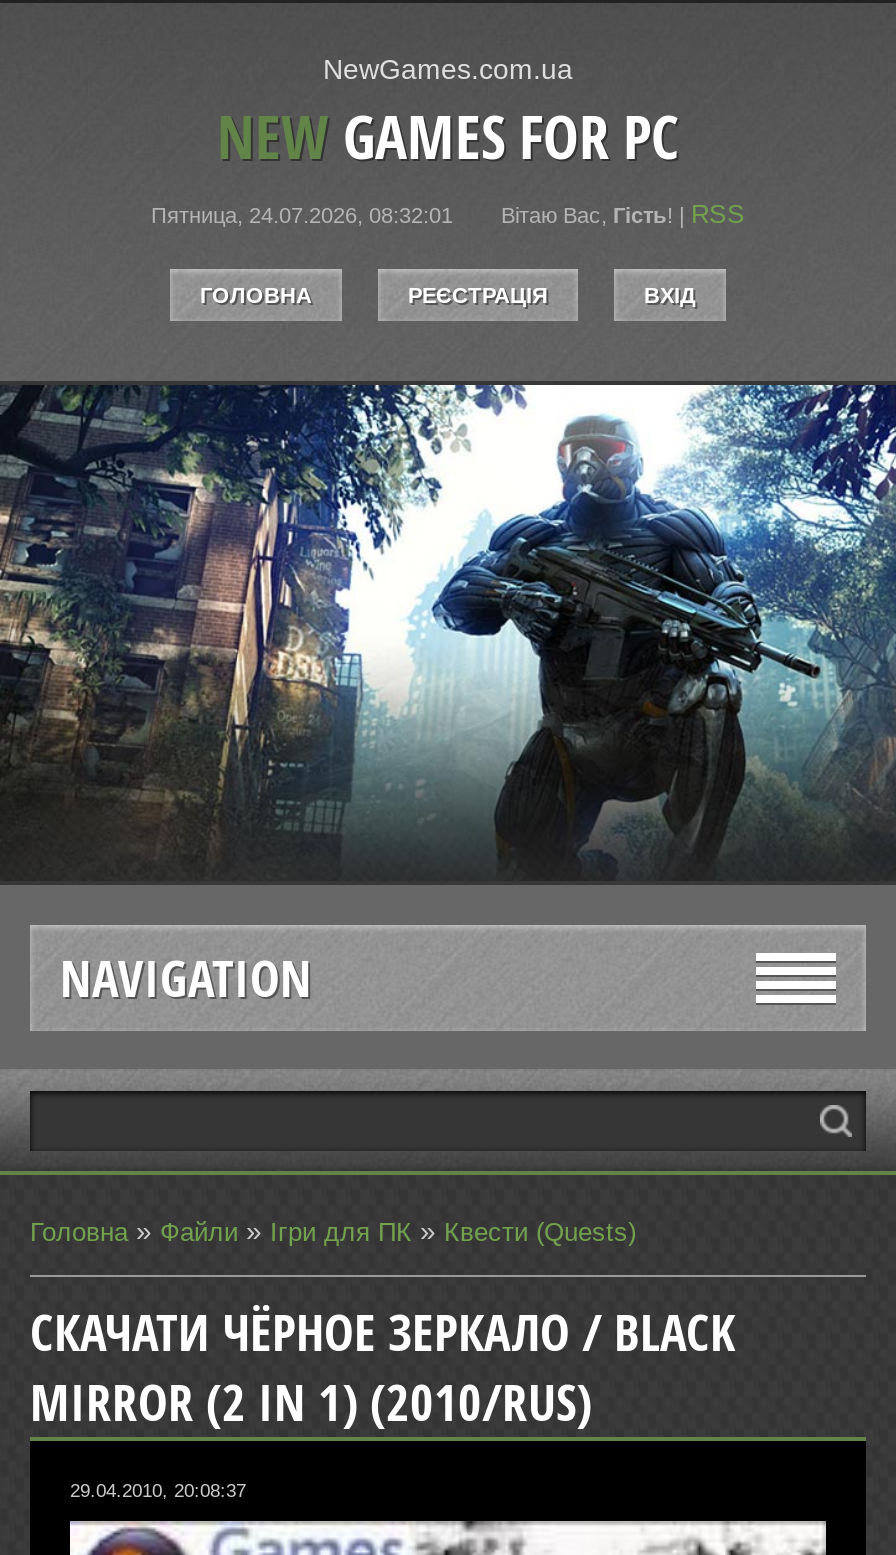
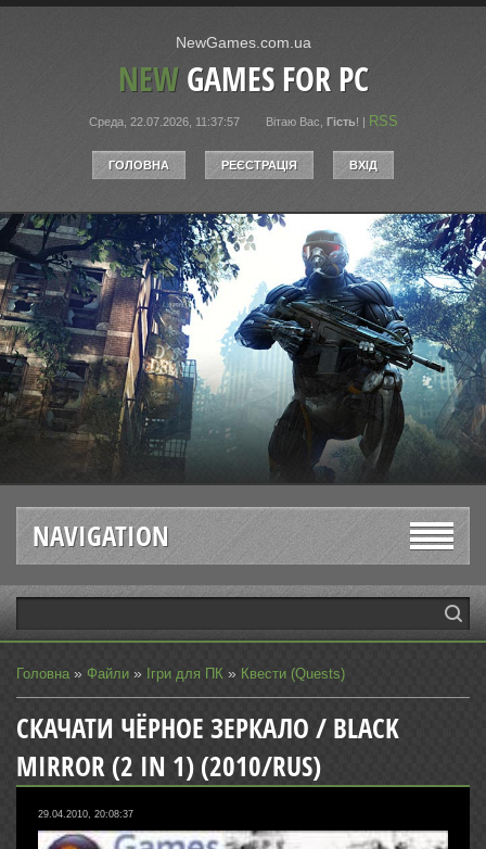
- Пятница, 24.07.2026, 08:32:01
+ Среда, 22.07.2026, 11:37:57
